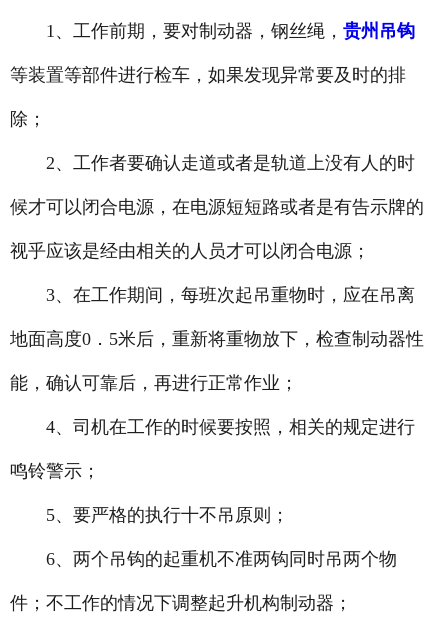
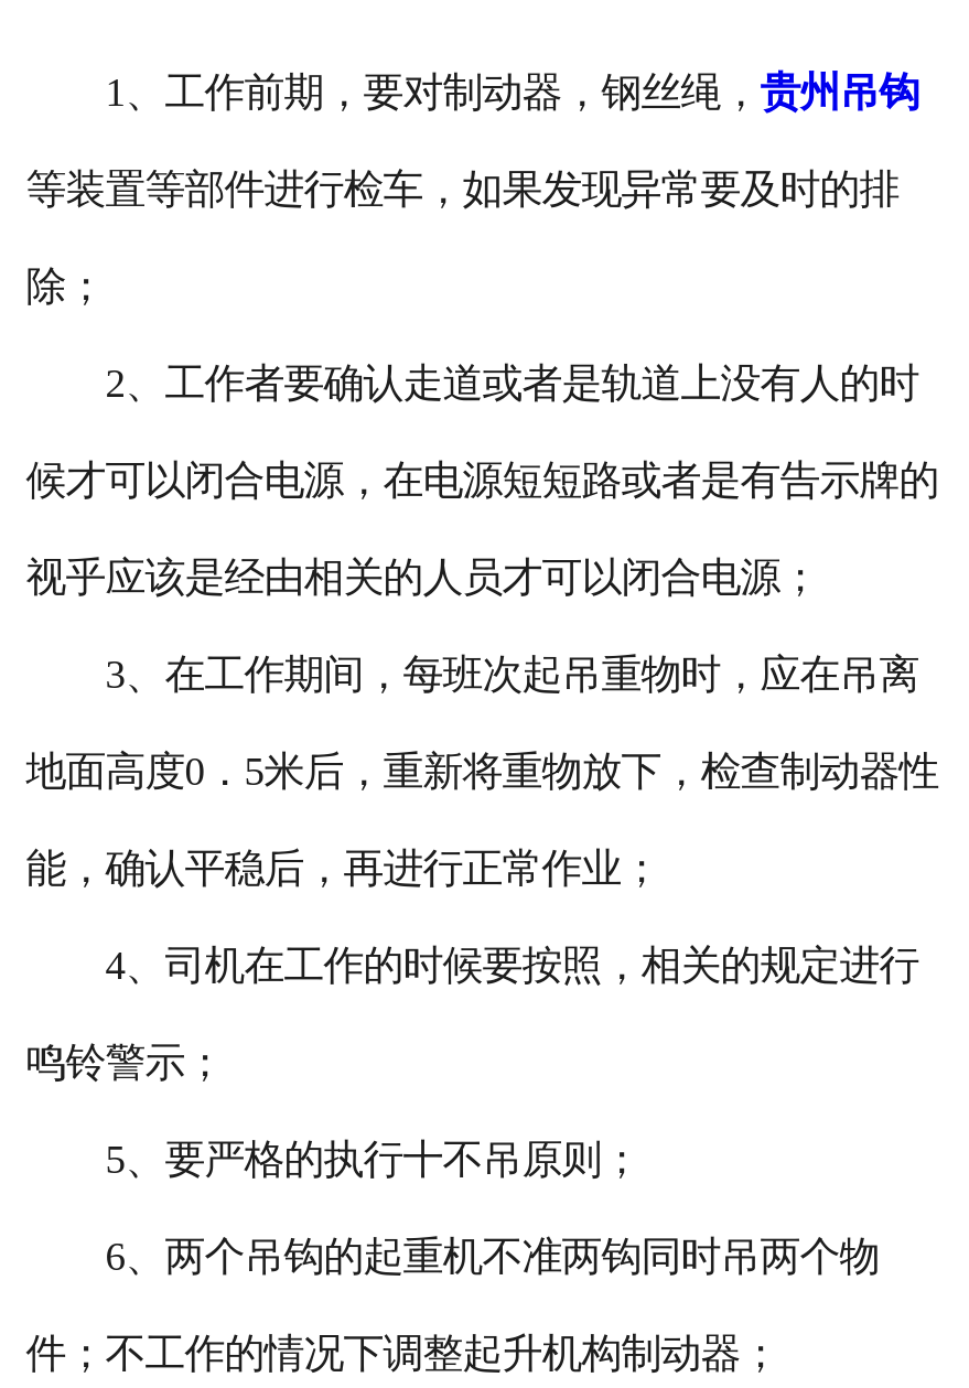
- 能，确认可靠后，再进行正常作业；
+ 能，确认平稳后，再进行正常作业；
